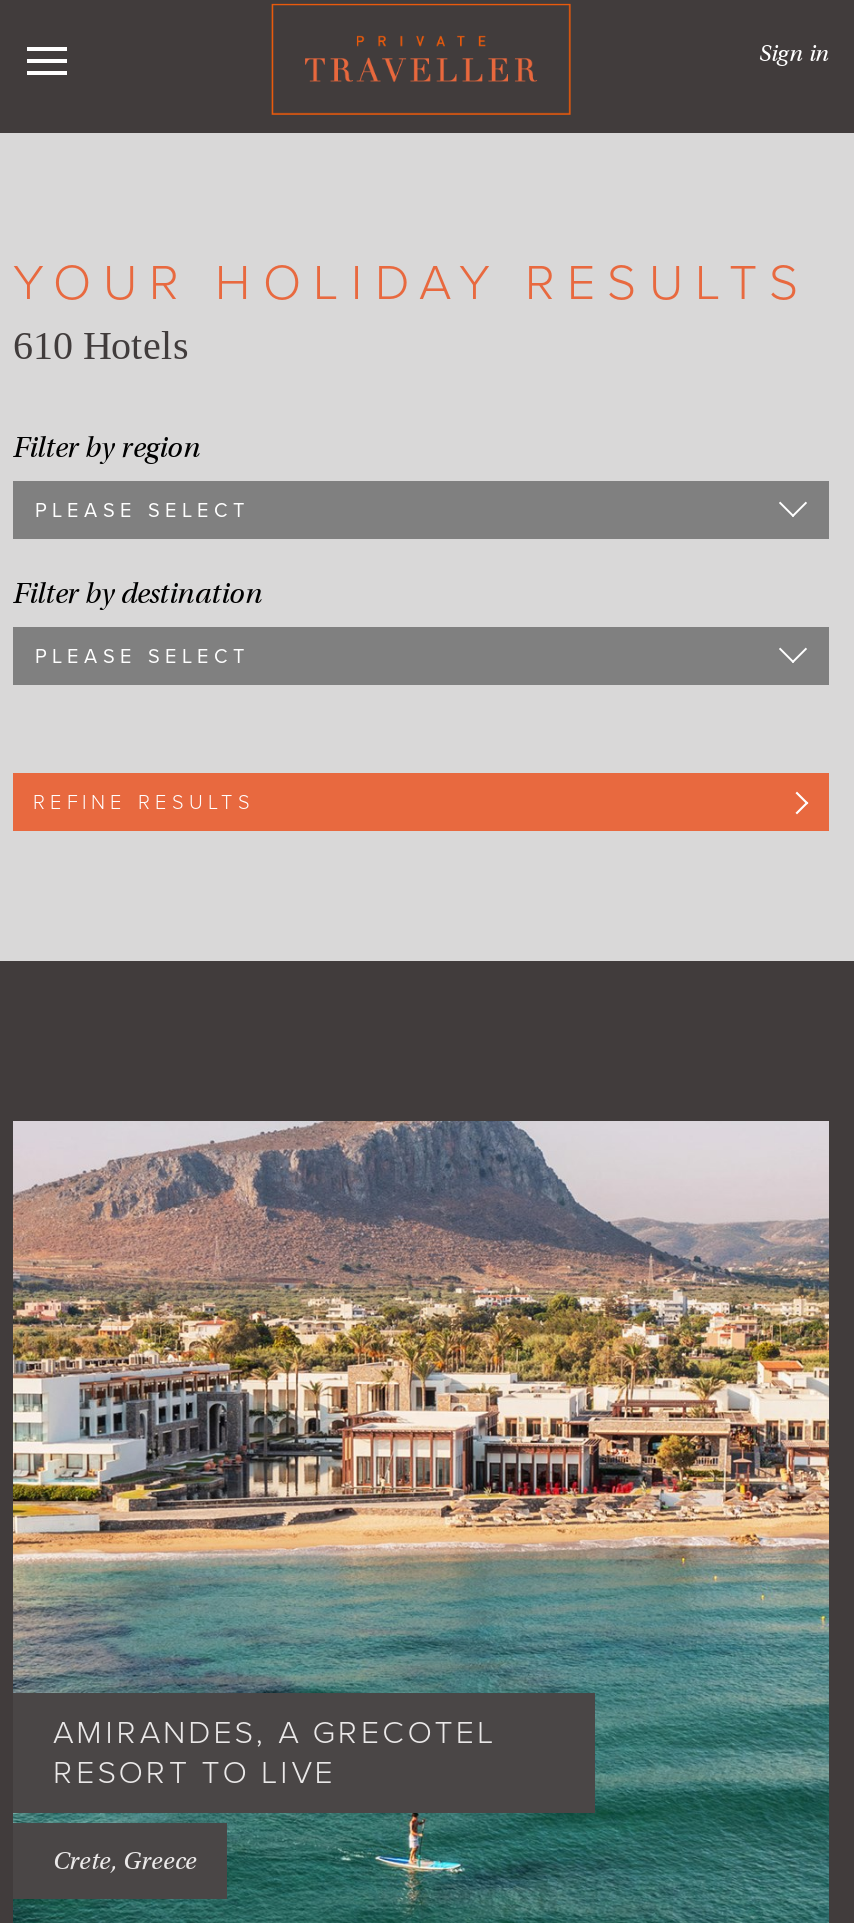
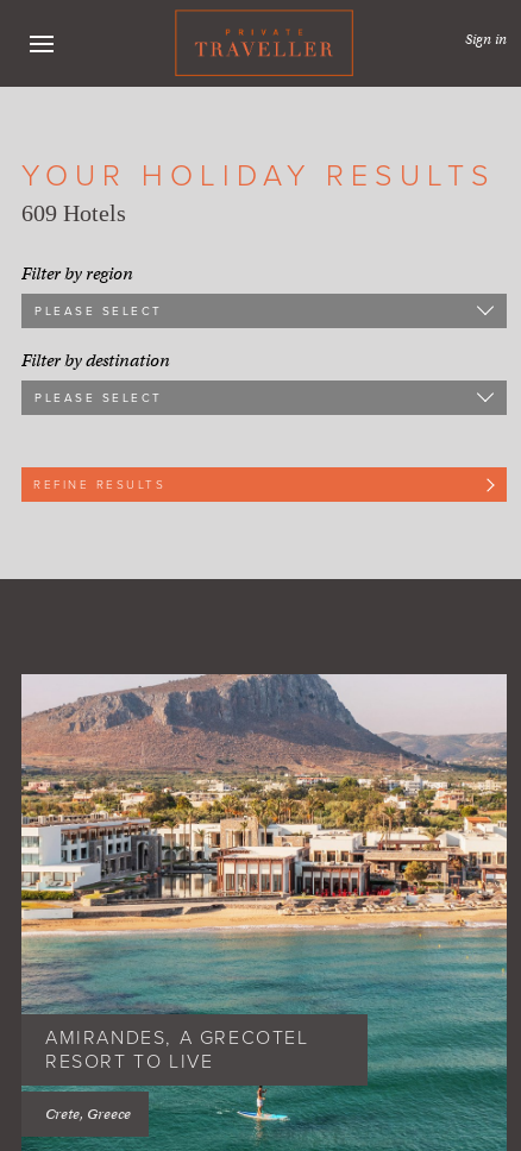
- 610 Hotels
+ 609 Hotels
